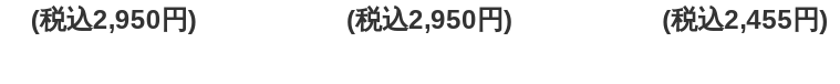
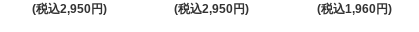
- (税込2,455円)
+ (税込1,960円)
